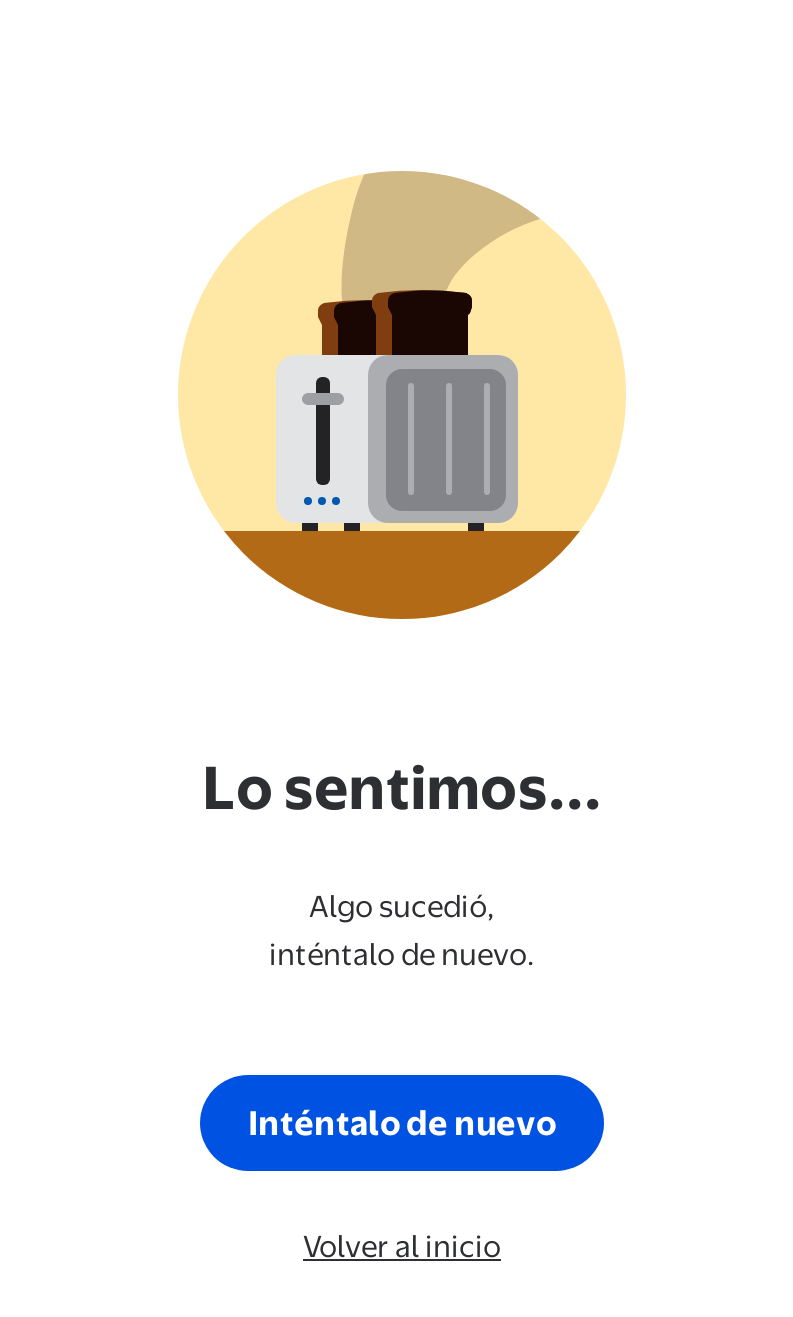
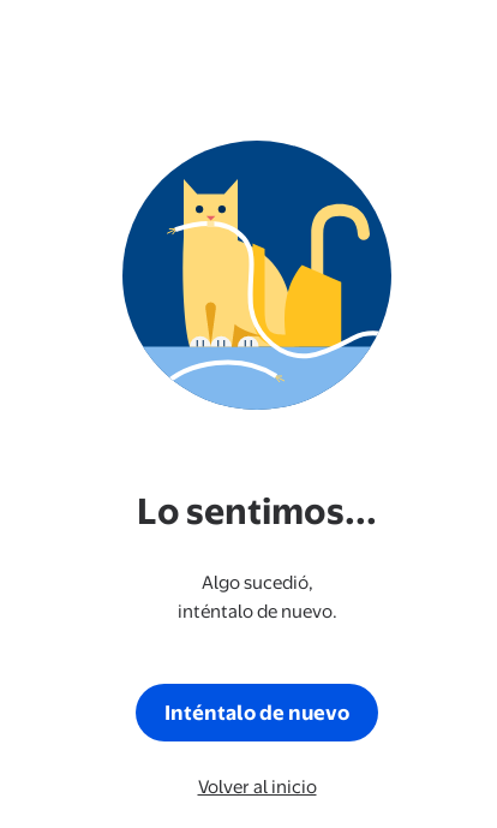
- [image]
+ [image]
